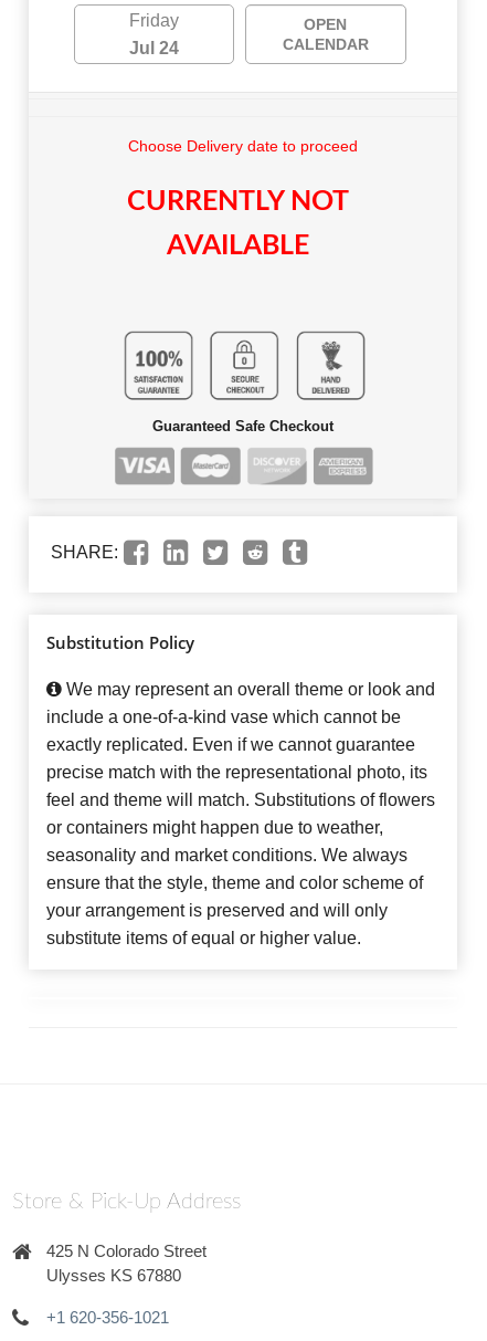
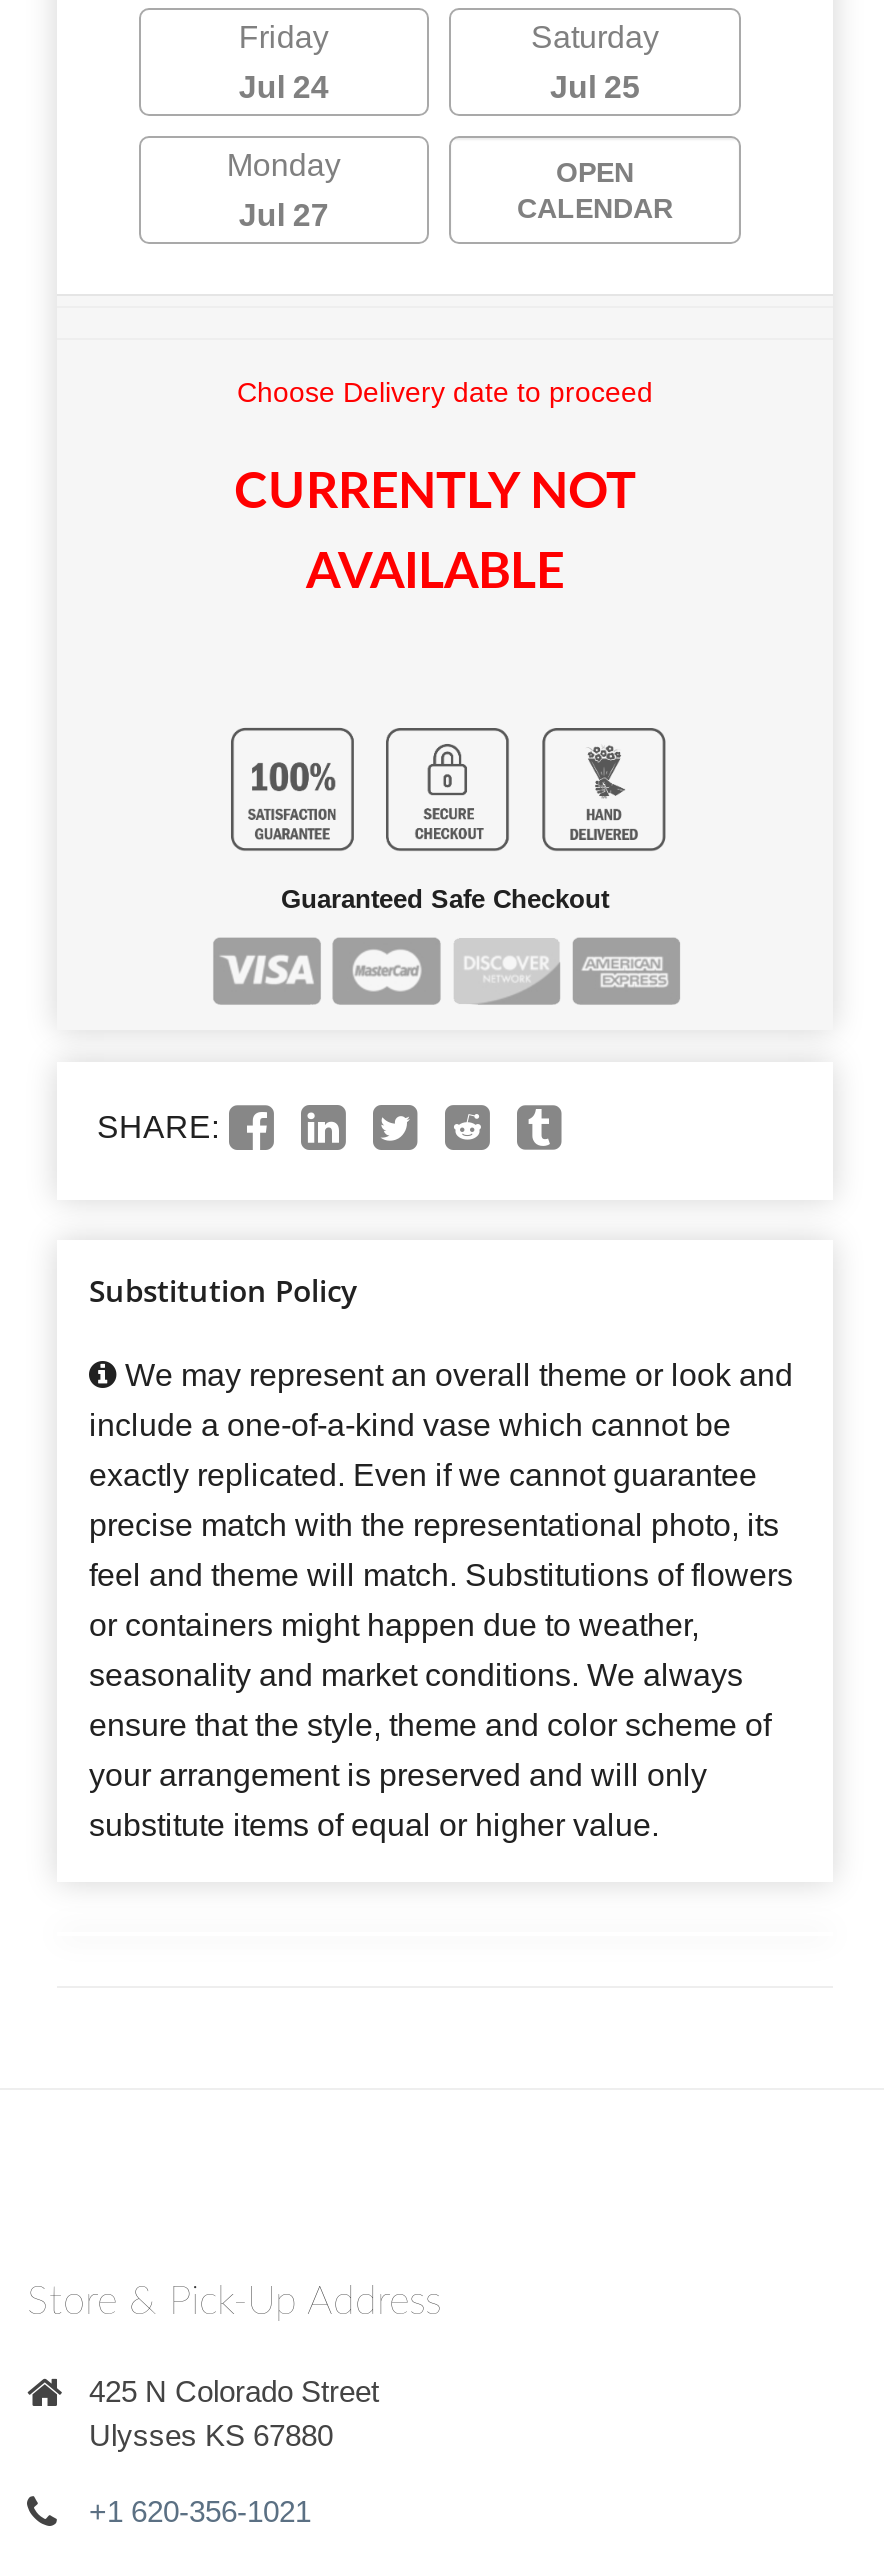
+ Saturday
+ Jul 25
+ Monday
+ Jul 27
